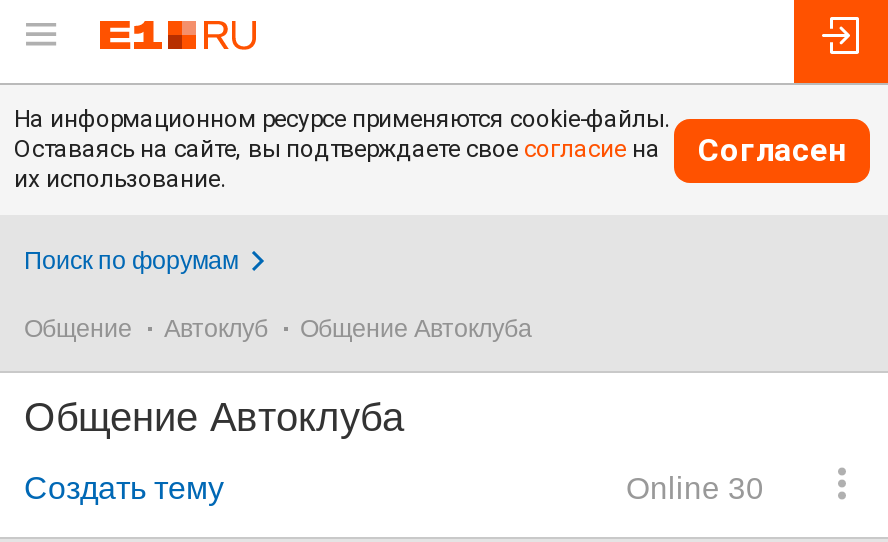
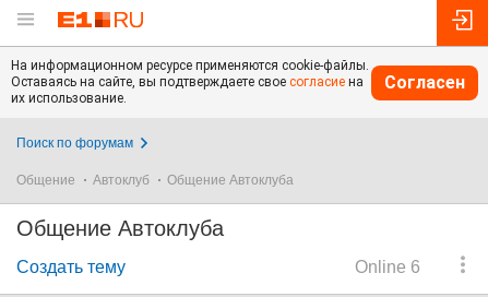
- Online 30
+ Online 6
